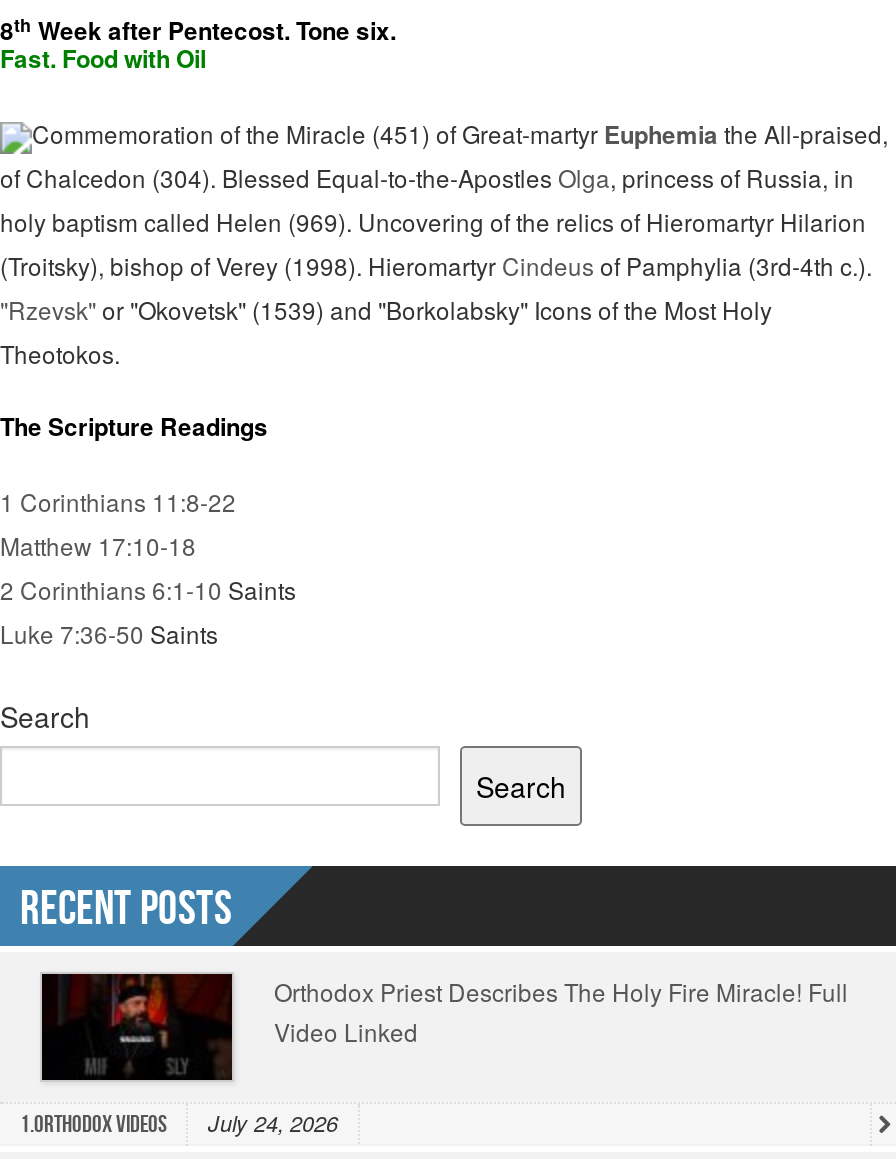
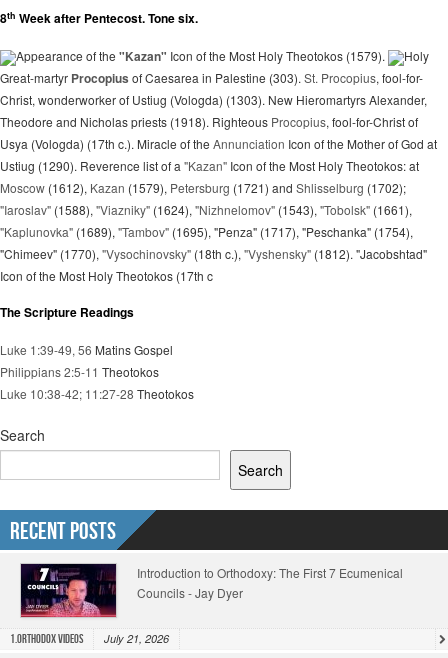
- Fast. Food with Oil
- Commemoration of the Miracle (451) of Great-martyr Euphemia the All-praised,
- of Chalcedon (304). Blessed Equal-to-the-Apostles Olga, princess of Russia, in
- holy baptism called Helen (969). Uncovering of the relics of Hieromartyr Hilarion
- (Troitsky), bishop of Verey (1998). Hieromartyr Cindeus of Pamphylia (3rd-4th c.).
- "Rzevsk" or "Okovetsk" (1539) and "Borkolabsky" Icons of the Most Holy
- Theotokos.
+ Appearance of the "Kazan" Icon of the Most Holy Theotokos (1579).
+ Holy
+ Great-martyr Procopius of Caesarea in Palestine (303). St. Procopius, fool-for-
+ Christ, wonderworker of Ustiug (Vologda) (1303). New Hieromartyrs Alexander,
+ Theodore and Nicholas priests (1918). Righteous Procopius, fool-for-Christ of
+ Usya (Vologda) (17th c.). Miracle of the Annunciation Icon of the Mother of God at
+ Ustiug (1290). Reverence list of a "Kazan" Icon of the Most Holy Theotokos: at
+ Moscow (1612), Kazan (1579), Petersburg (1721) and Shlisselburg (1702);
+ "Iaroslav" (1588), "Viazniky" (1624), "Nizhnelomov" (1543), "Tobolsk" (1661),
+ "Kaplunovka" (1689), "Tambov" (1695), "Penza" (1717), "Peschanka" (1754),
+ "Chimeev" (1770), "Vysochinovsky" (18th c.), "Vyshensky" (1812). "Jacobshtad"
+ Icon of the Most Holy Theotokos (17th c

moved down: The Scripture Readings

- 1 Corinthians 11:8-22
- Matthew 17:10-18
- 2 Corinthians 6:1-10 Saints
- Luke 7:36-50 Saints
+ Luke 1:39-49, 56 Matins Gospel
+ Philippians 2:5-11 Theotokos
+ Luke 10:38-42; 11:27-28 Theotokos

- [image]
- July 24, 2026
+ [image]
+ July 21, 2026

- Orthodox Priest Describes The Holy Fire Miracle! Full
- Video Linked
+ Introduction to Orthodoxy: The First 7 Ecumenical
+ Councils - Jay Dyer
